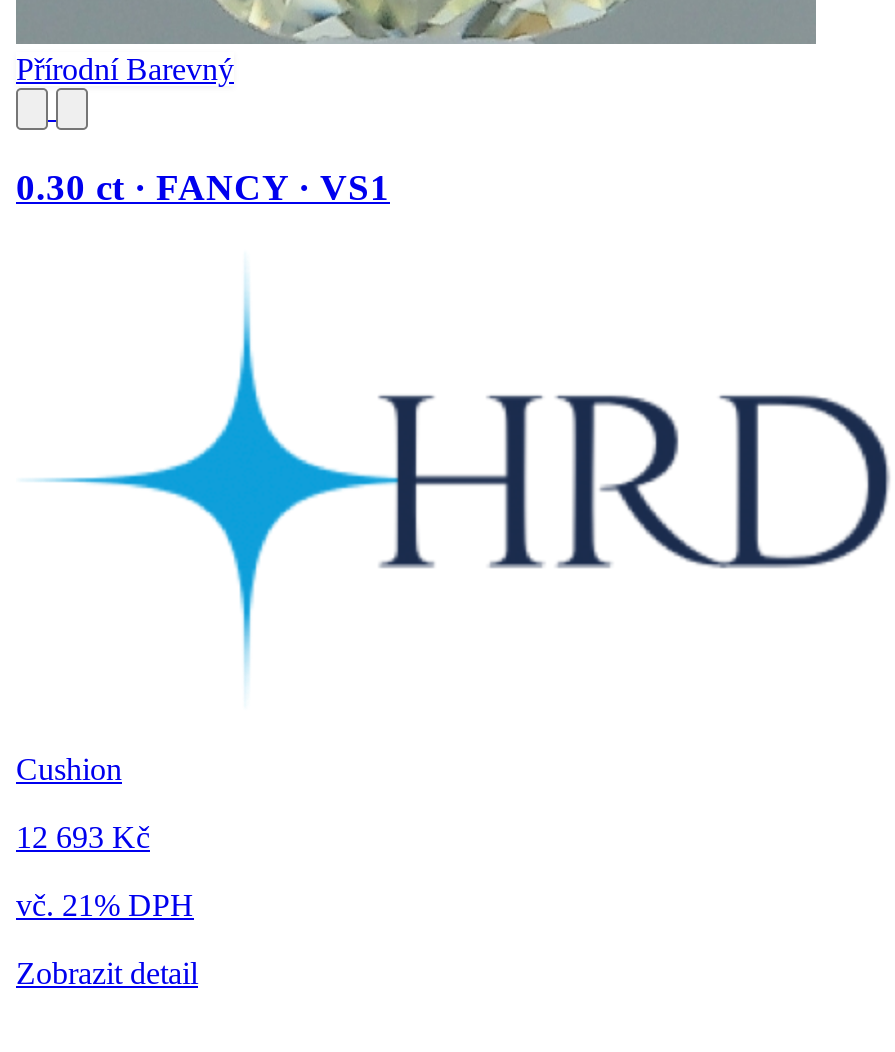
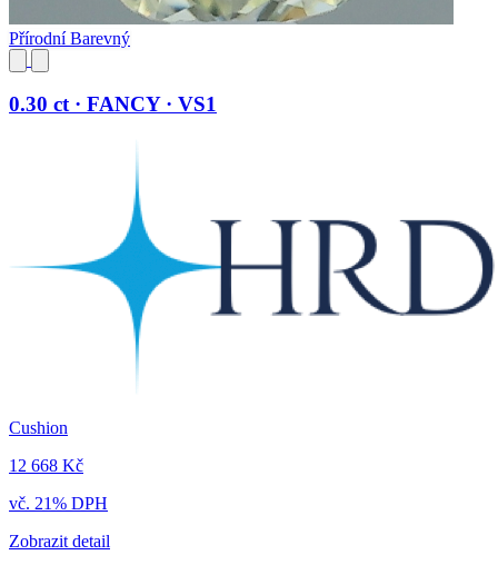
- 12 693 Kč
+ 12 668 Kč
